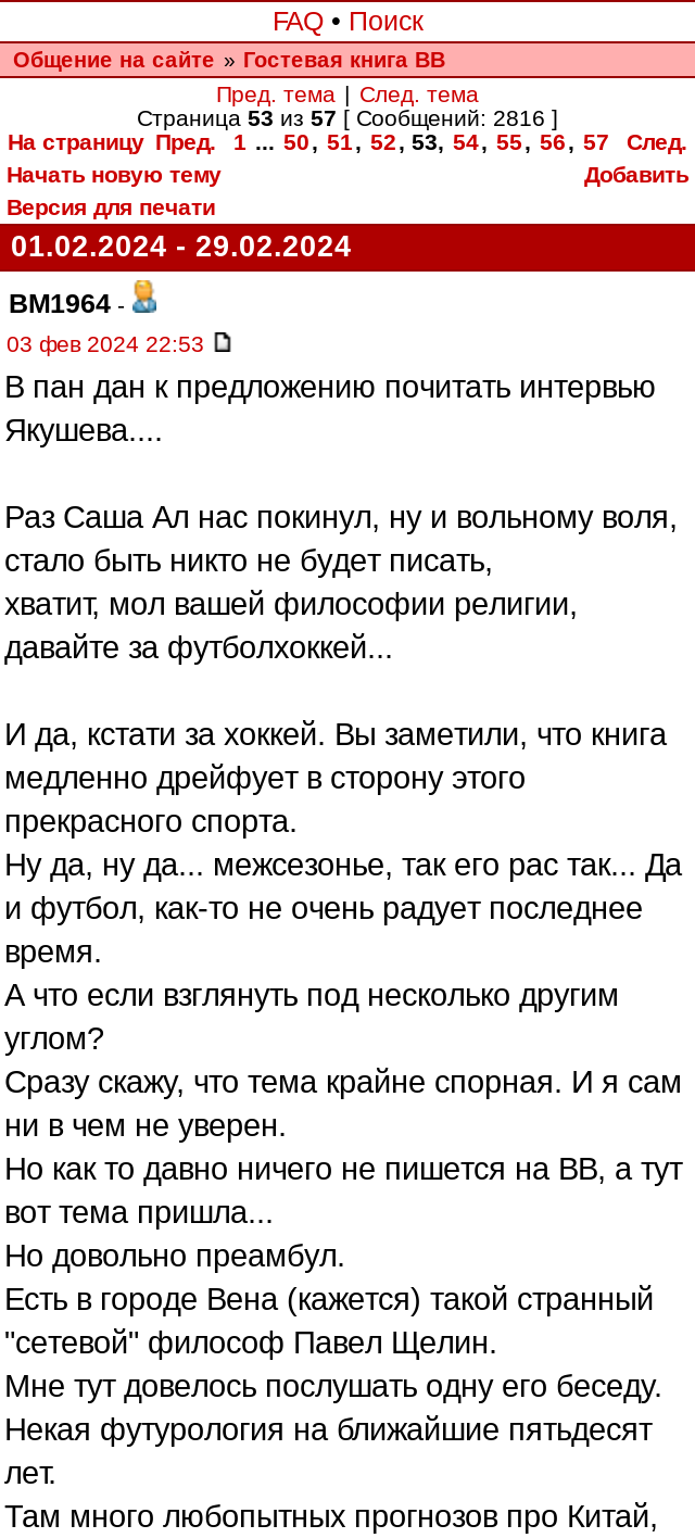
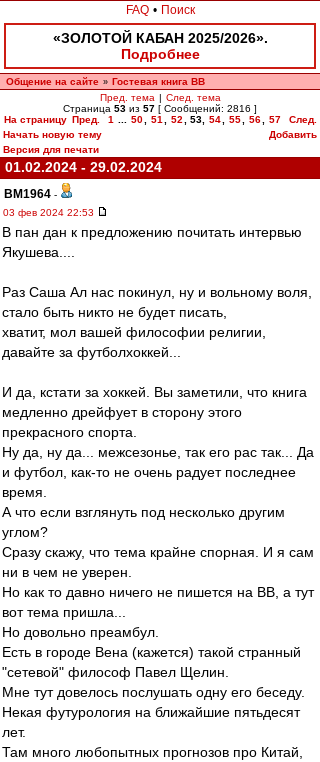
+ «ЗОЛОТОЙ КАБАН 2025/2026».
+ Подробнее
